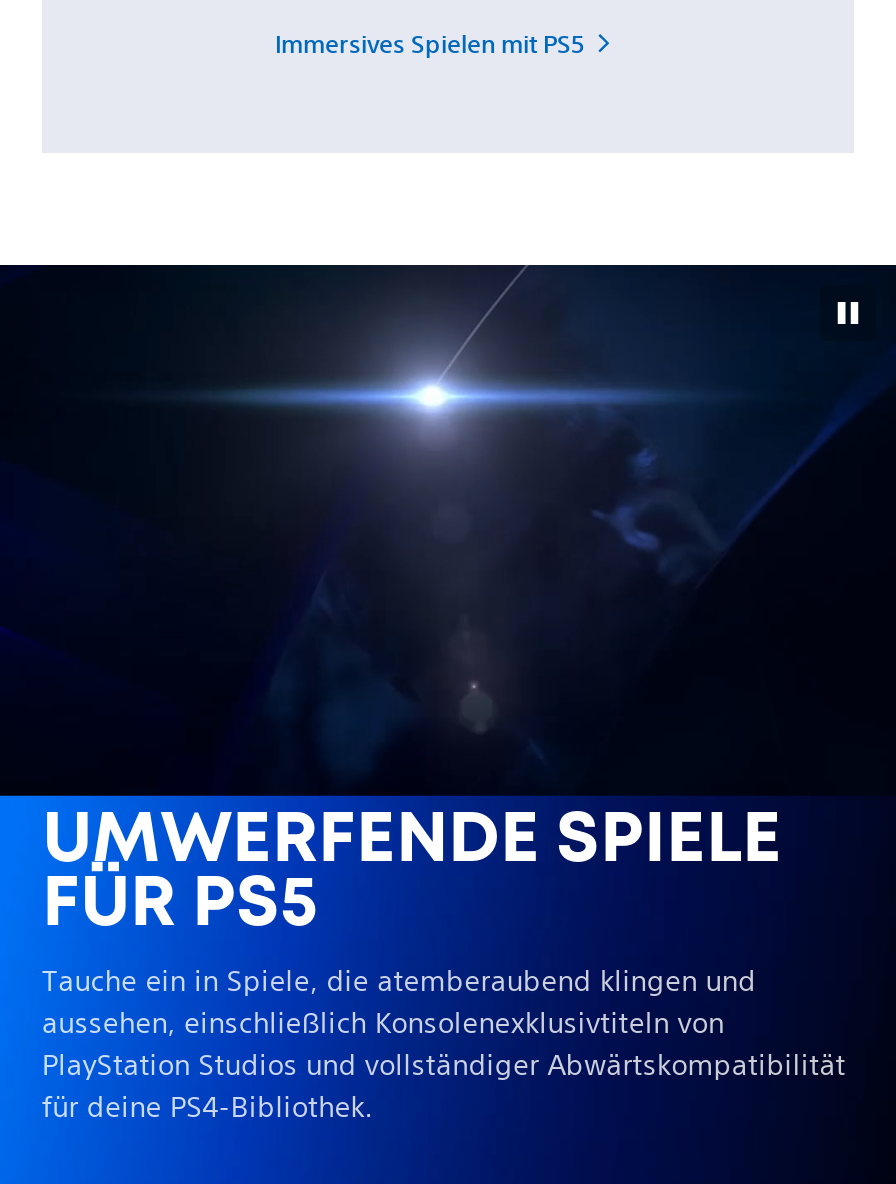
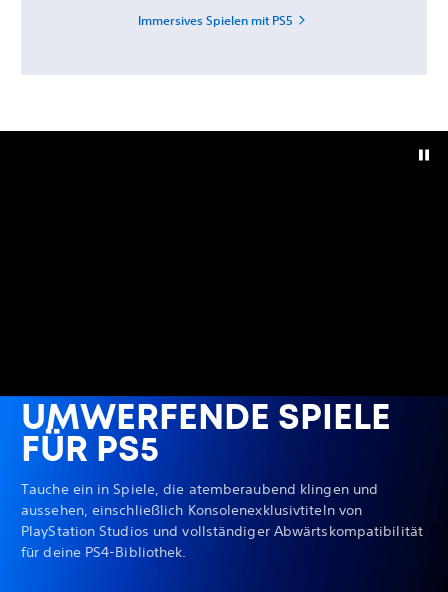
- [image]
